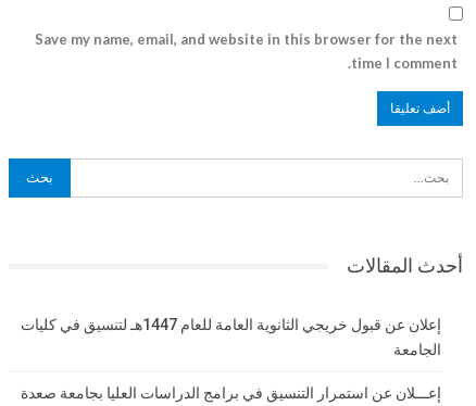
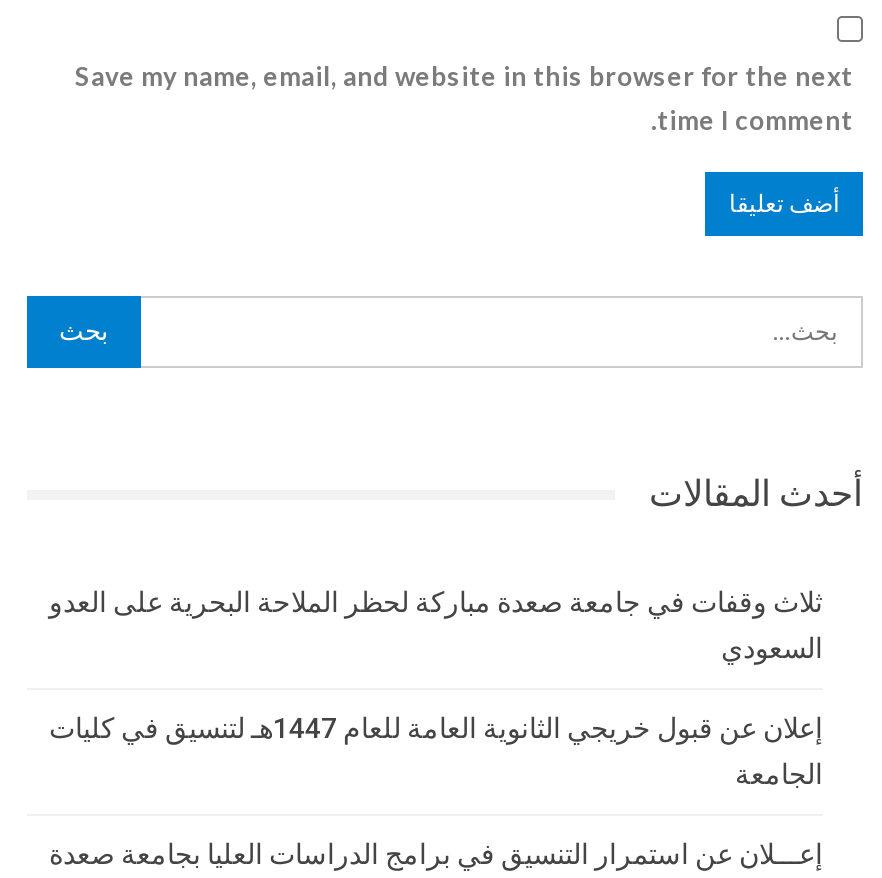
+ ثلاث وقفات في جامعة صعدة مباركة لحظر الملاحة البحرية على العدو
+ السعودي
